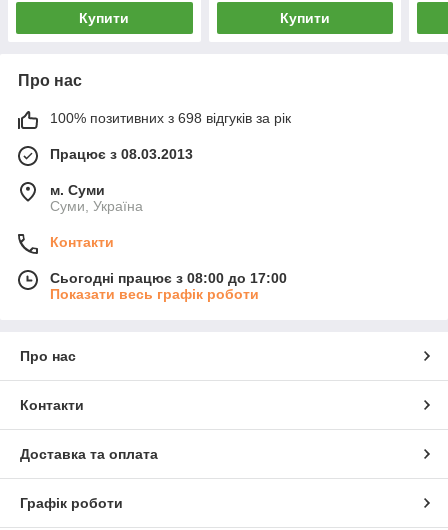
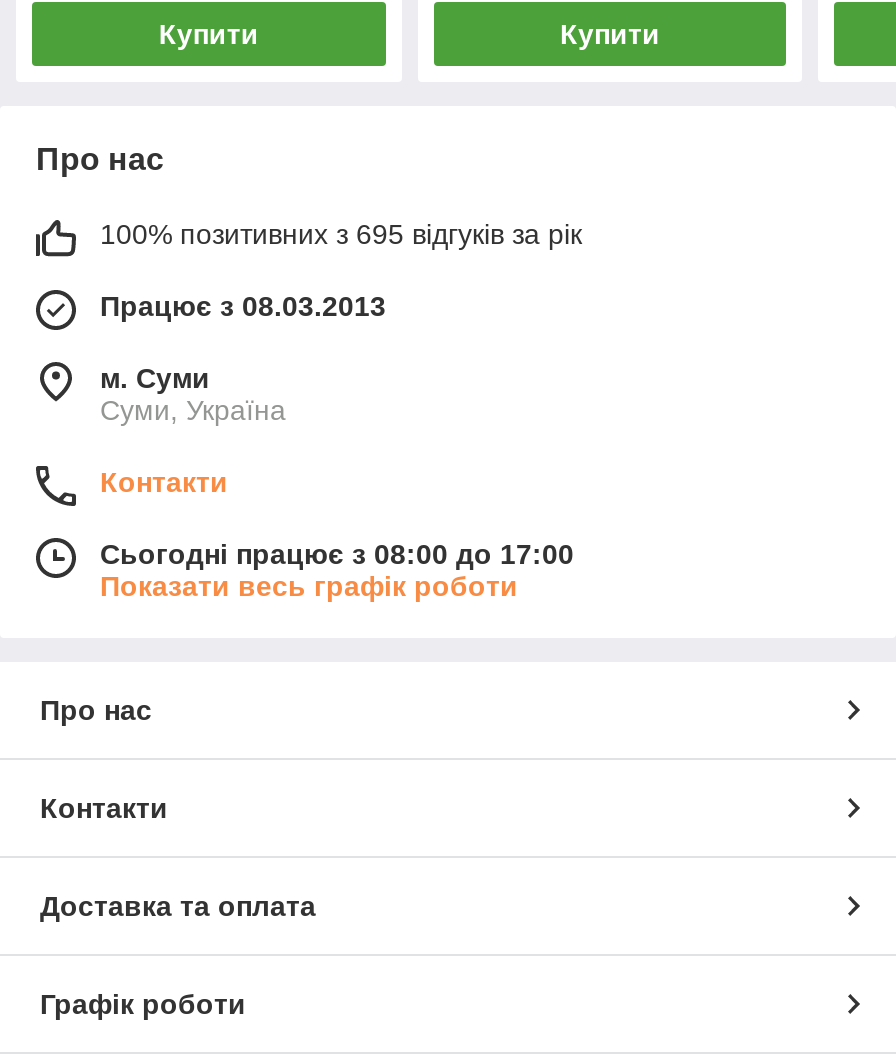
- 100% позитивних з 698 відгуків за рік
+ 100% позитивних з 695 відгуків за рік
